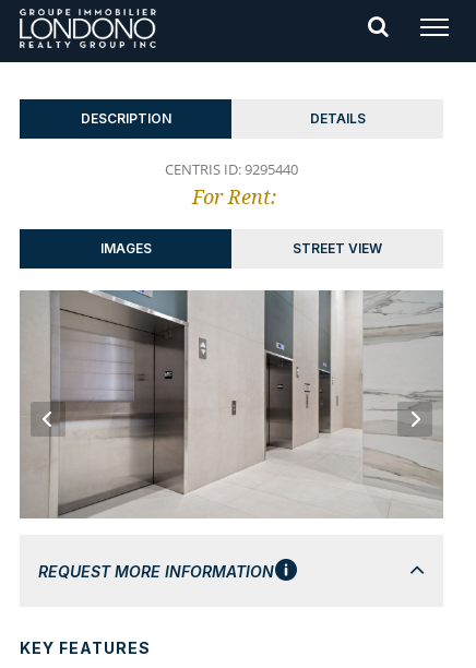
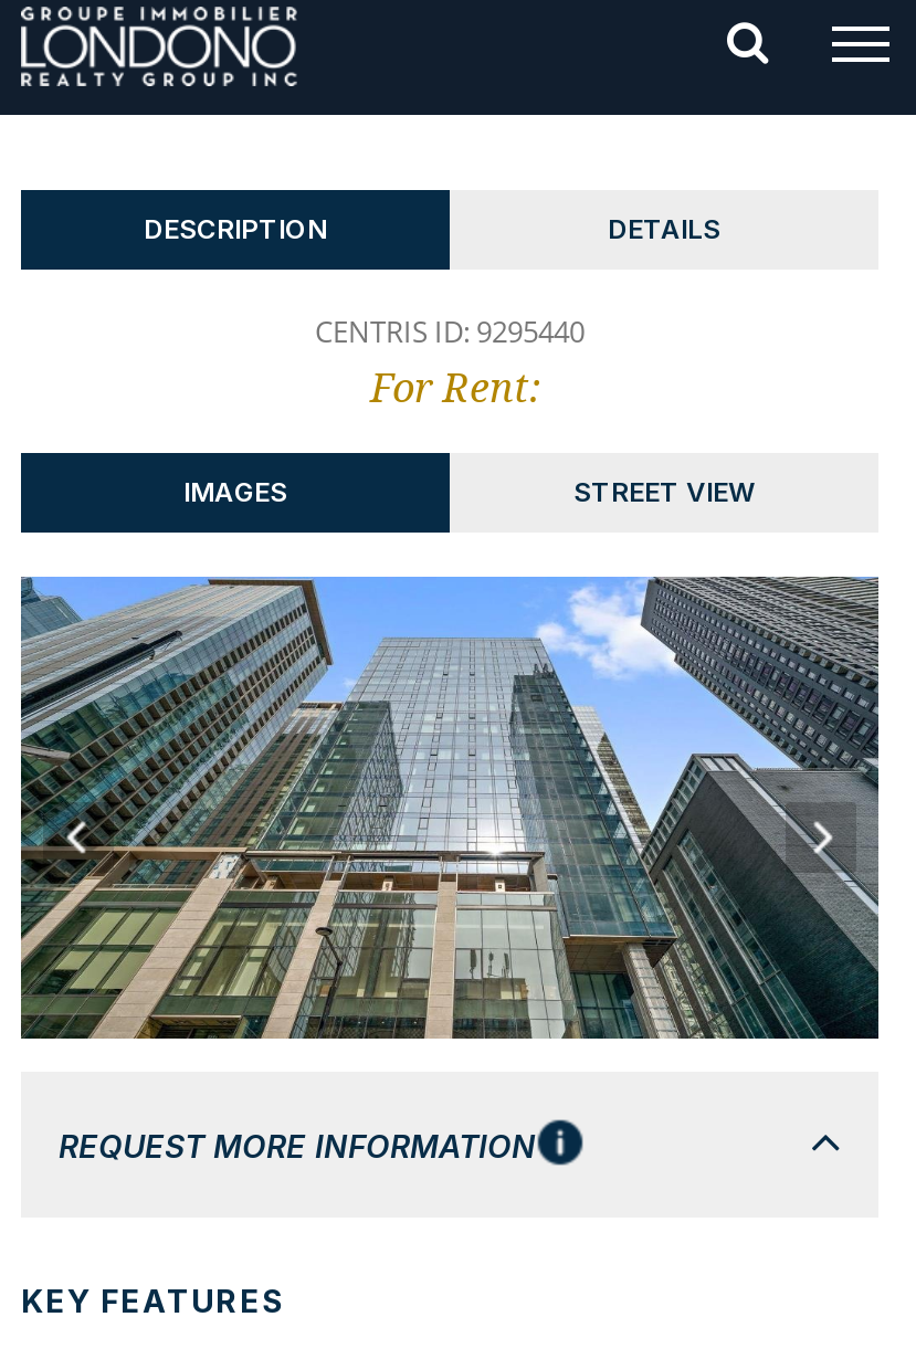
- [image]
+ [image]
